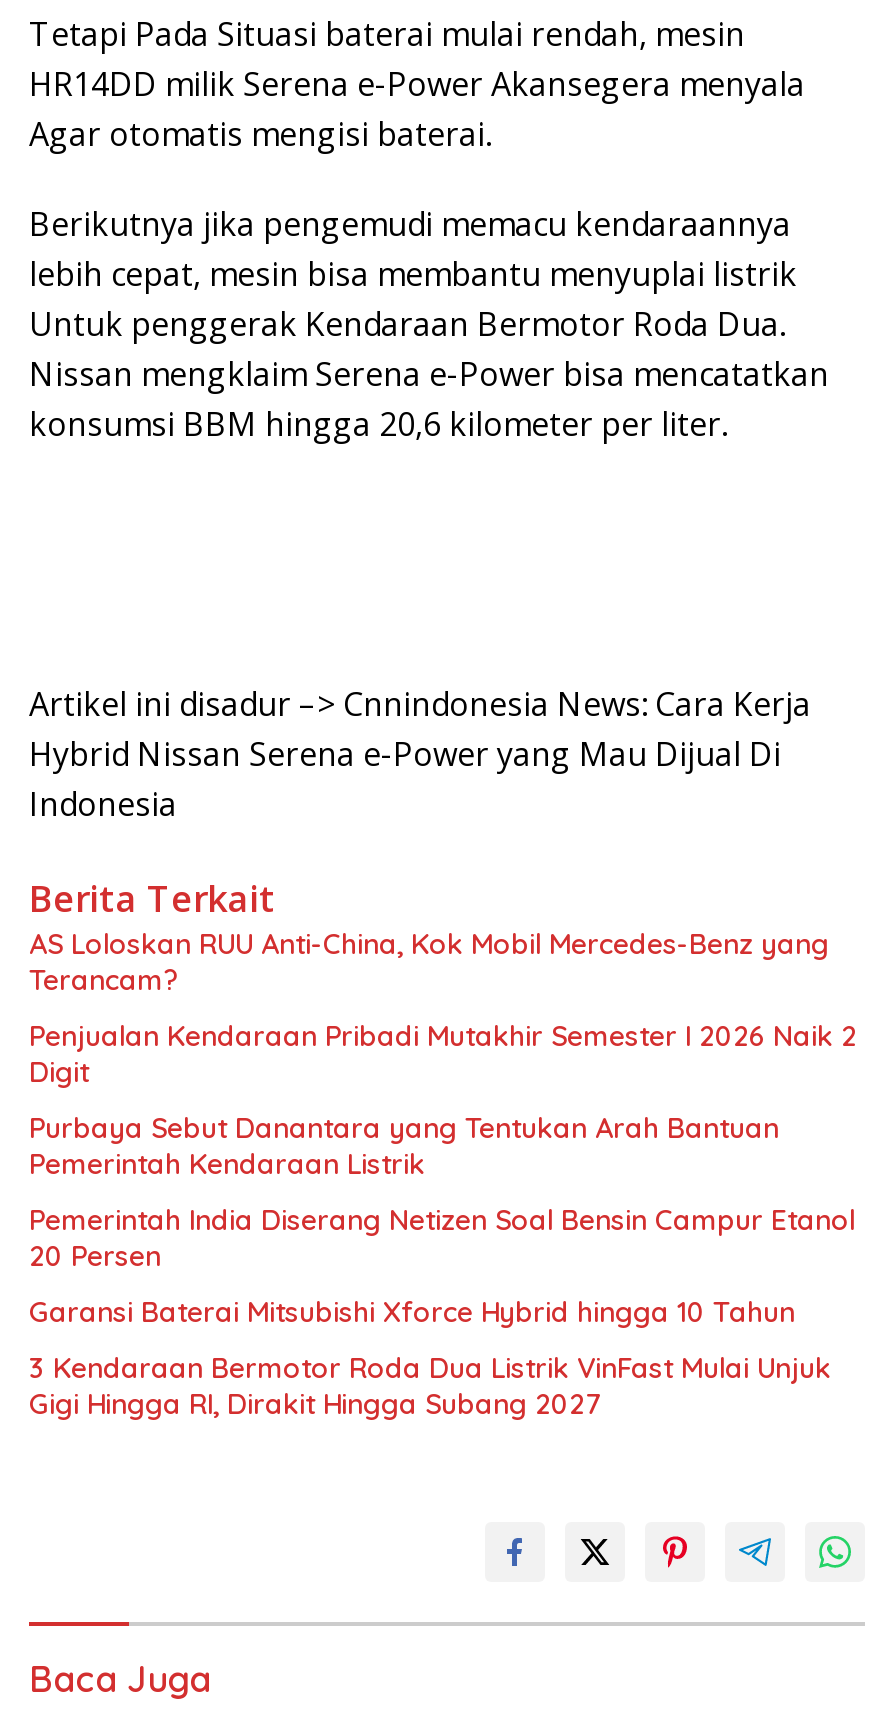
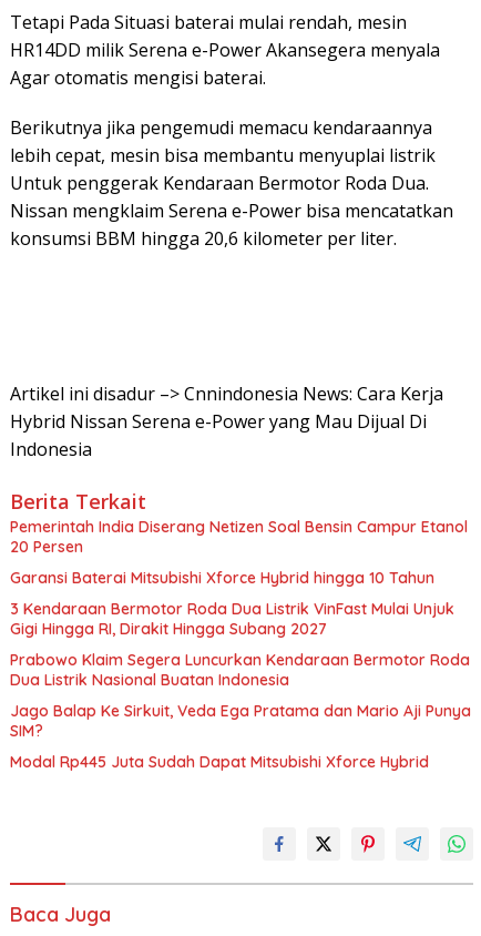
- AS Loloskan RUU Anti-China, Kok Mobil Mercedes-Benz yang
- Terancam?
- Penjualan Kendaraan Pribadi Mutakhir Semester I 2026 Naik 2
- Digit
- Purbaya Sebut Danantara yang Tentukan Arah Bantuan
- Pemerintah Kendaraan Listrik

moved up: Pemerintah India Diserang Netizen Soal Bensin Campur Etanol | 20 Persen | Garansi Baterai Mitsubishi Xforce Hybrid hingga 10 Tahun | 3 Kendaraan Bermotor Roda Dua Listrik VinFast Mulai Unjuk | Gigi Hingga RI, Dirakit Hingga Subang 2027

+ Prabowo Klaim Segera Luncurkan Kendaraan Bermotor Roda
+ Dua Listrik Nasional Buatan Indonesia
+ Jago Balap Ke Sirkuit, Veda Ega Pratama dan Mario Aji Punya
+ SIM?
+ Modal Rp445 Juta Sudah Dapat Mitsubishi Xforce Hybrid
